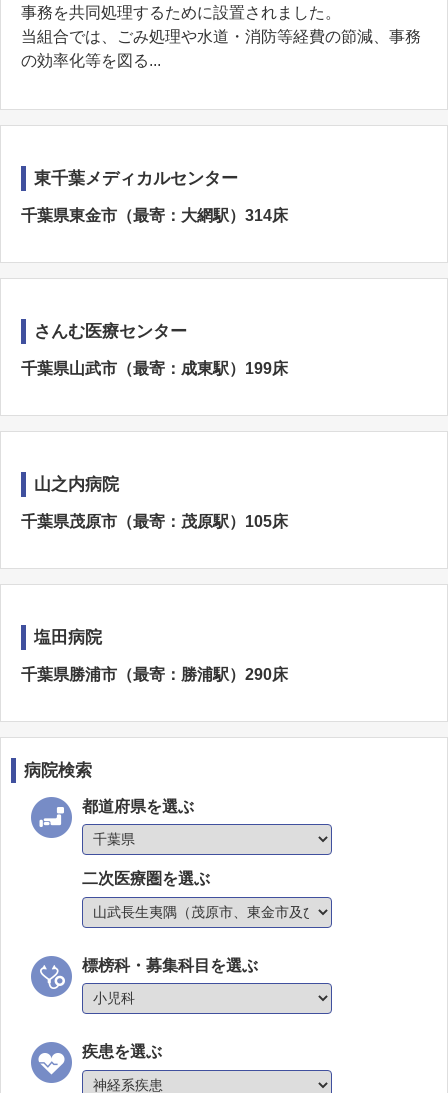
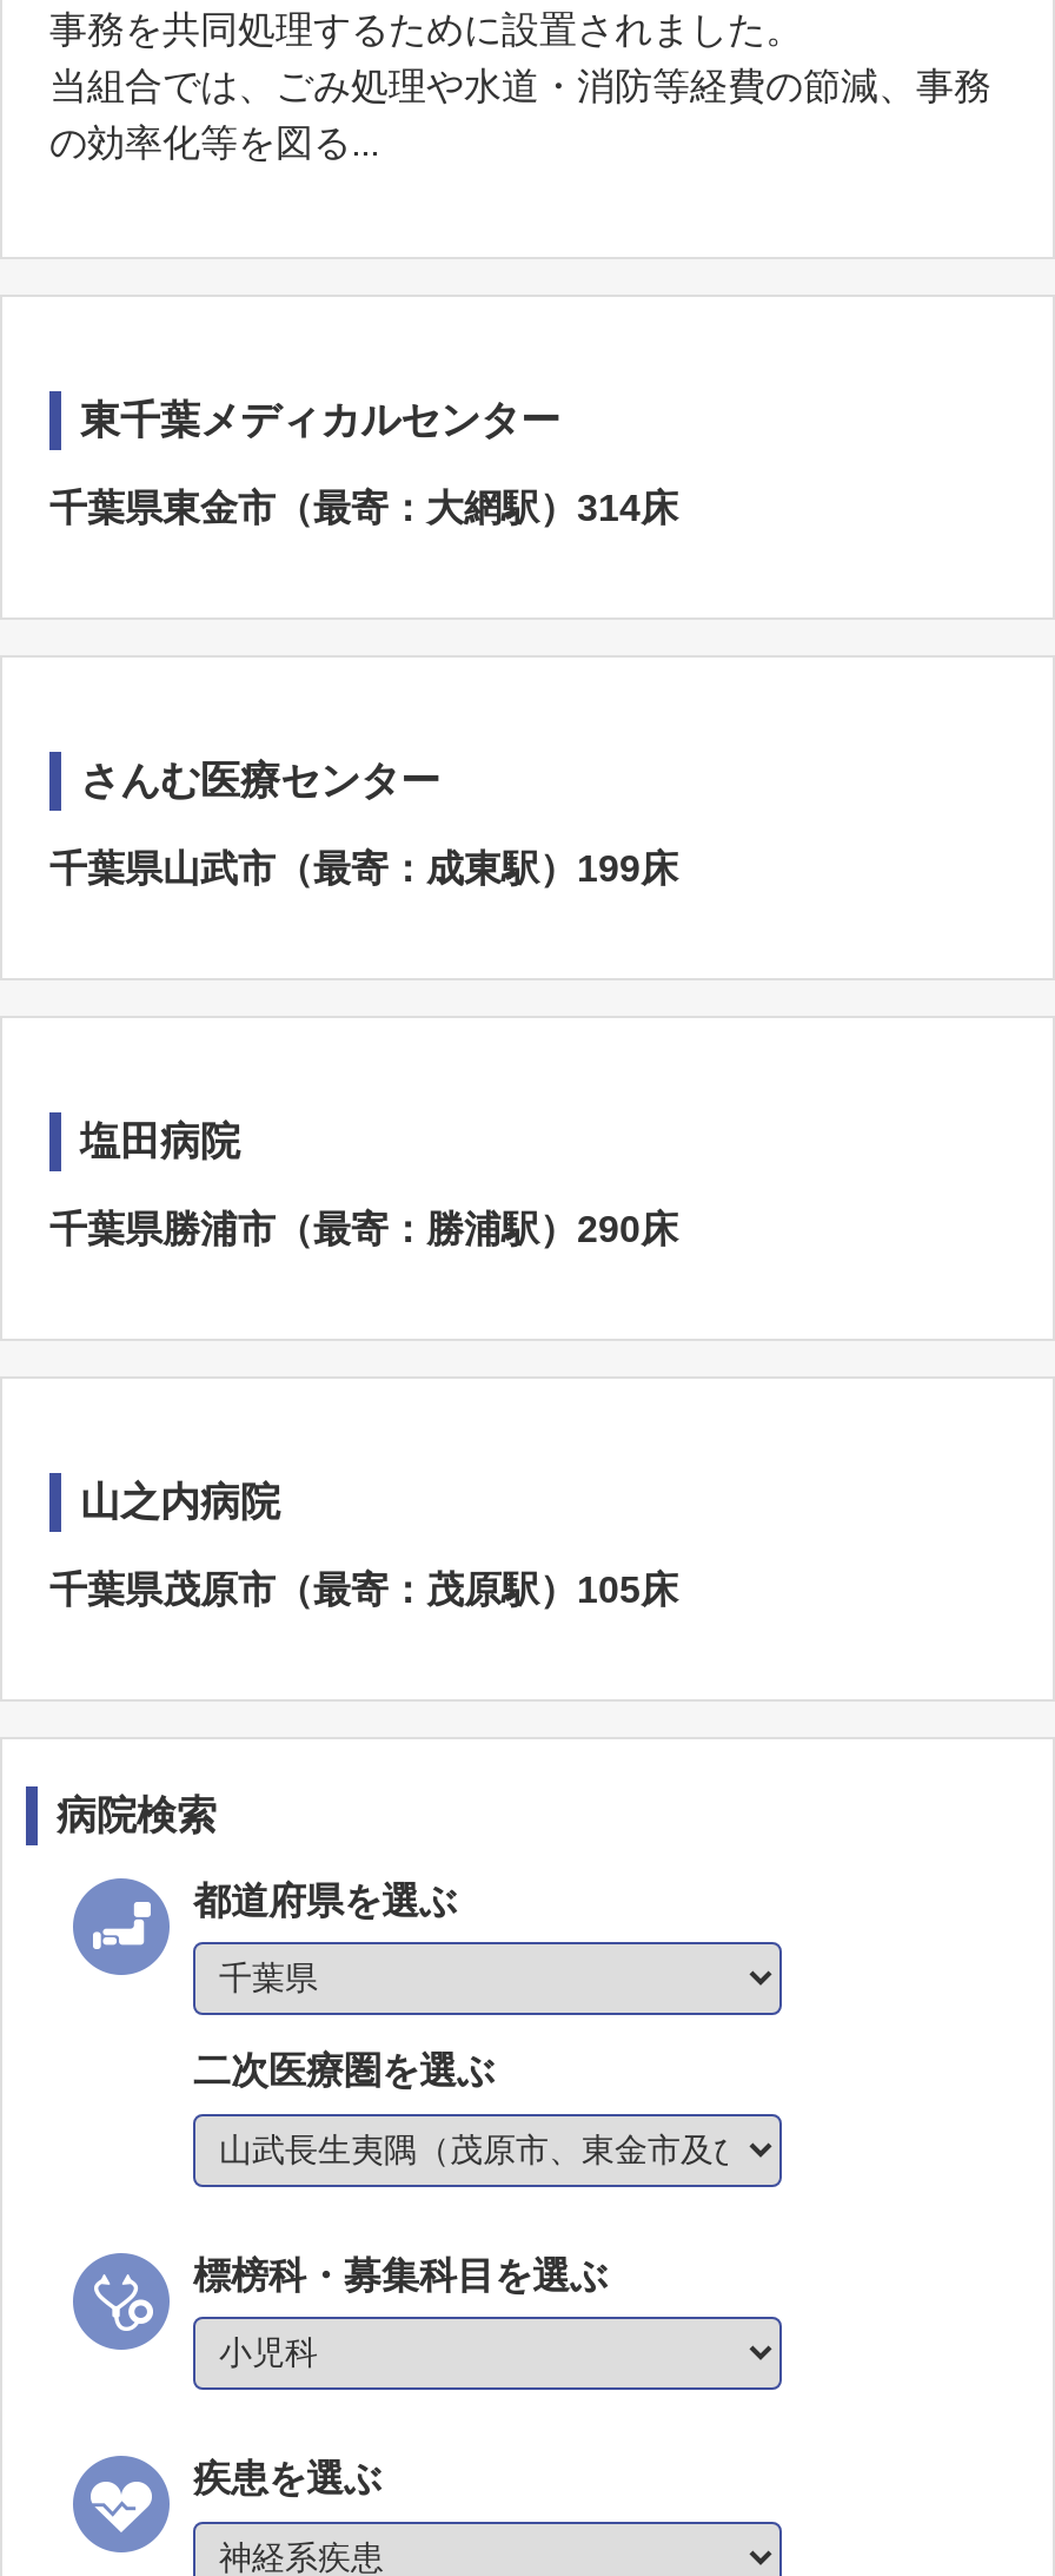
moved down: 山之内病院 | 千葉県茂原市（最寄：茂原駅）105床

moved up: 塩田病院 | 千葉県勝浦市（最寄：勝浦駅）290床
